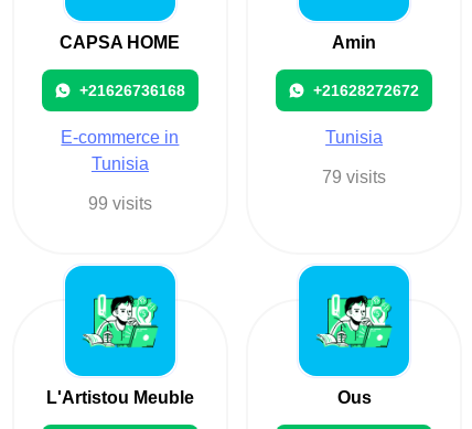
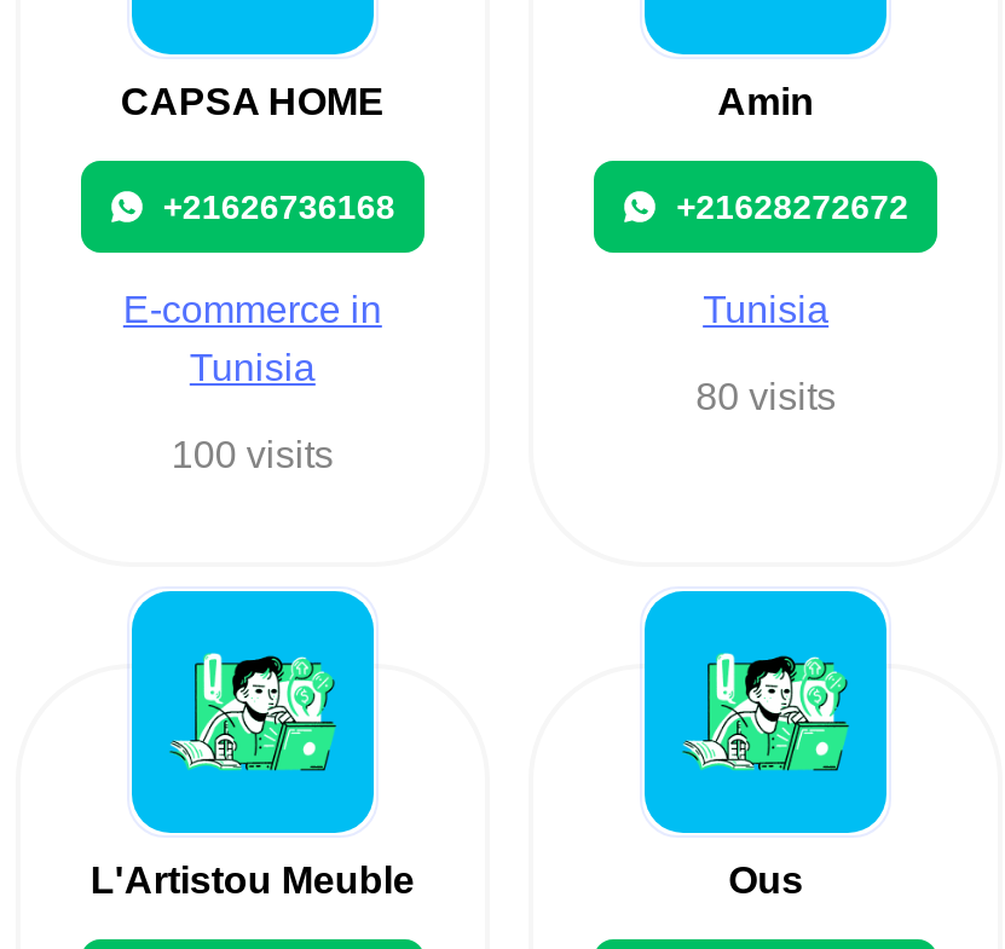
- 79 visits
+ 80 visits

- 99 visits
+ 100 visits
